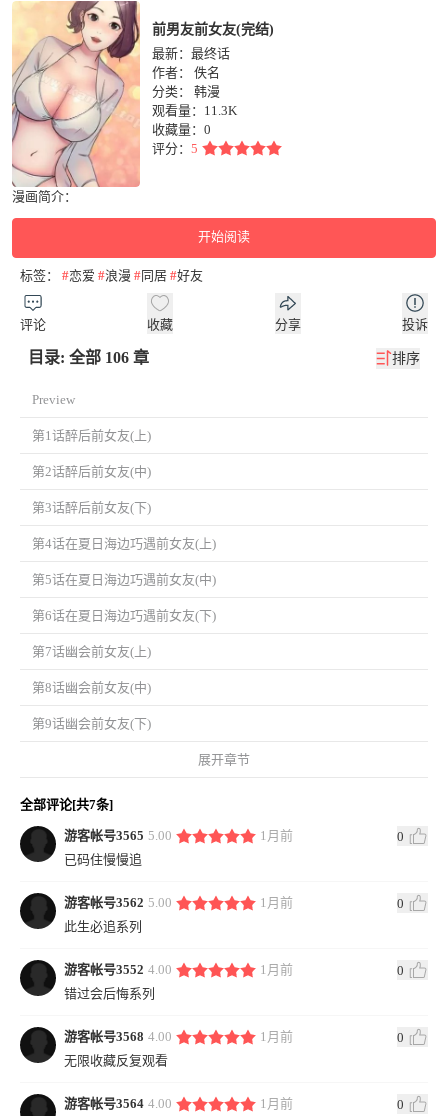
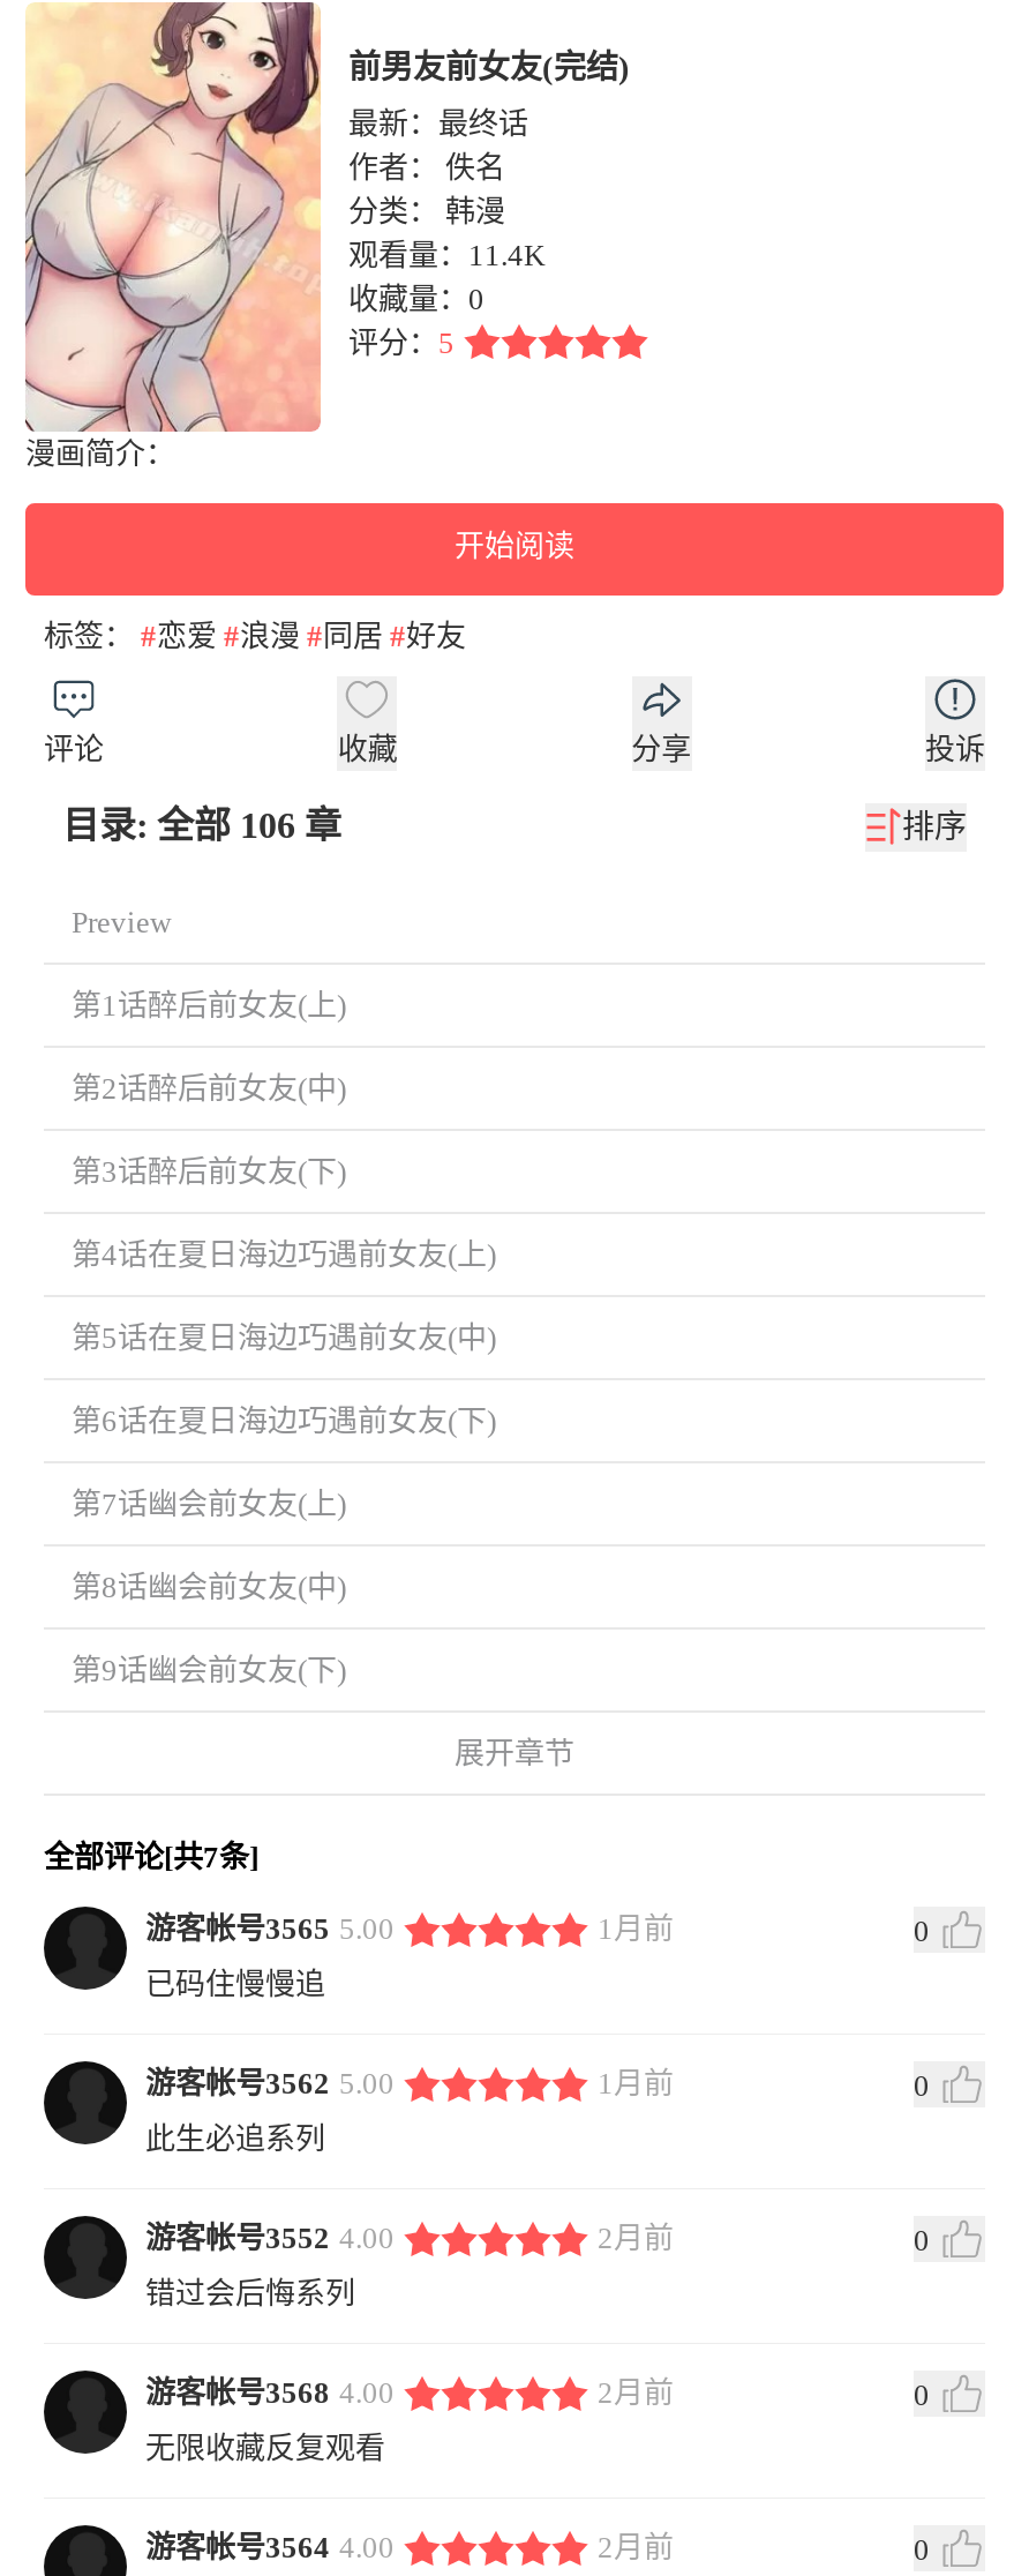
- 观看量：11.3K
+ 观看量：11.4K

- 1月前
+ 2月前

- 1月前
+ 2月前

- 1月前
+ 2月前
